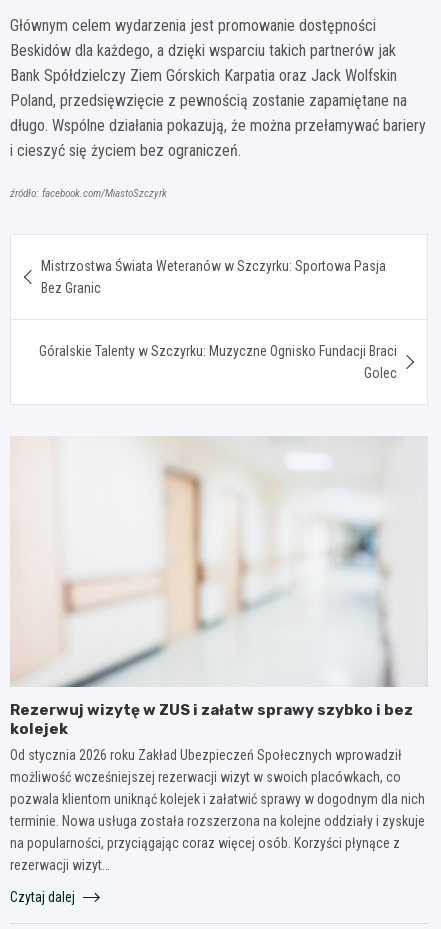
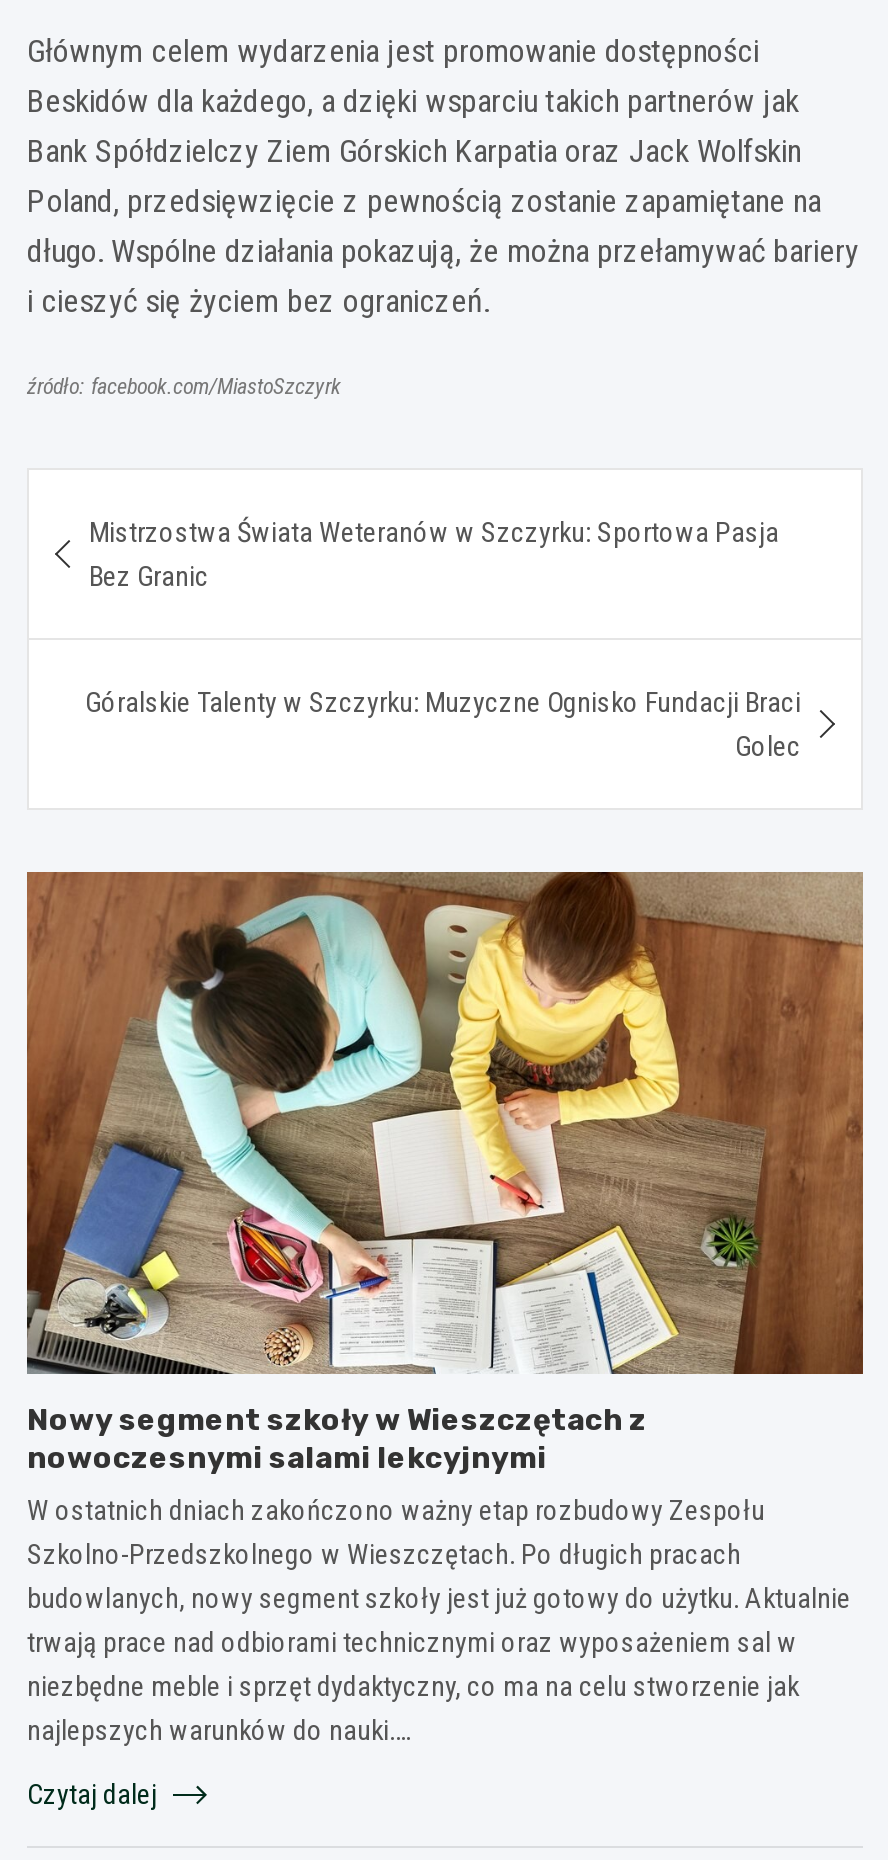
- [image]
- Rezerwuj wizytę w ZUS i załatw sprawy szybko i bez
- kolejek
+ [image]
+ Nowy segment szkoły w Wieszczętach z
+ nowoczesnymi salami lekcyjnymi

- Od stycznia 2026 roku Zakład Ubezpieczeń Społecznych wprowadził
- możliwość wcześniejszej rezerwacji wizyt w swoich placówkach, co
- pozwala klientom uniknąć kolejek i załatwić sprawy w dogodnym dla nich
- terminie. Nowa usługa została rozszerzona na kolejne oddziały i zyskuje
- na popularności, przyciągając coraz więcej osób. Korzyści płynące z
- rezerwacji wizyt…
+ W ostatnich dniach zakończono ważny etap rozbudowy Zespołu
+ Szkolno-Przedszkolnego w Wieszczętach. Po długich pracach
+ budowlanych, nowy segment szkoły jest już gotowy do użytku. Aktualnie
+ trwają prace nad odbiorami technicznymi oraz wyposażeniem sal w
+ niezbędne meble i sprzęt dydaktyczny, co ma na celu stworzenie jak
+ najlepszych warunków do nauki.…
